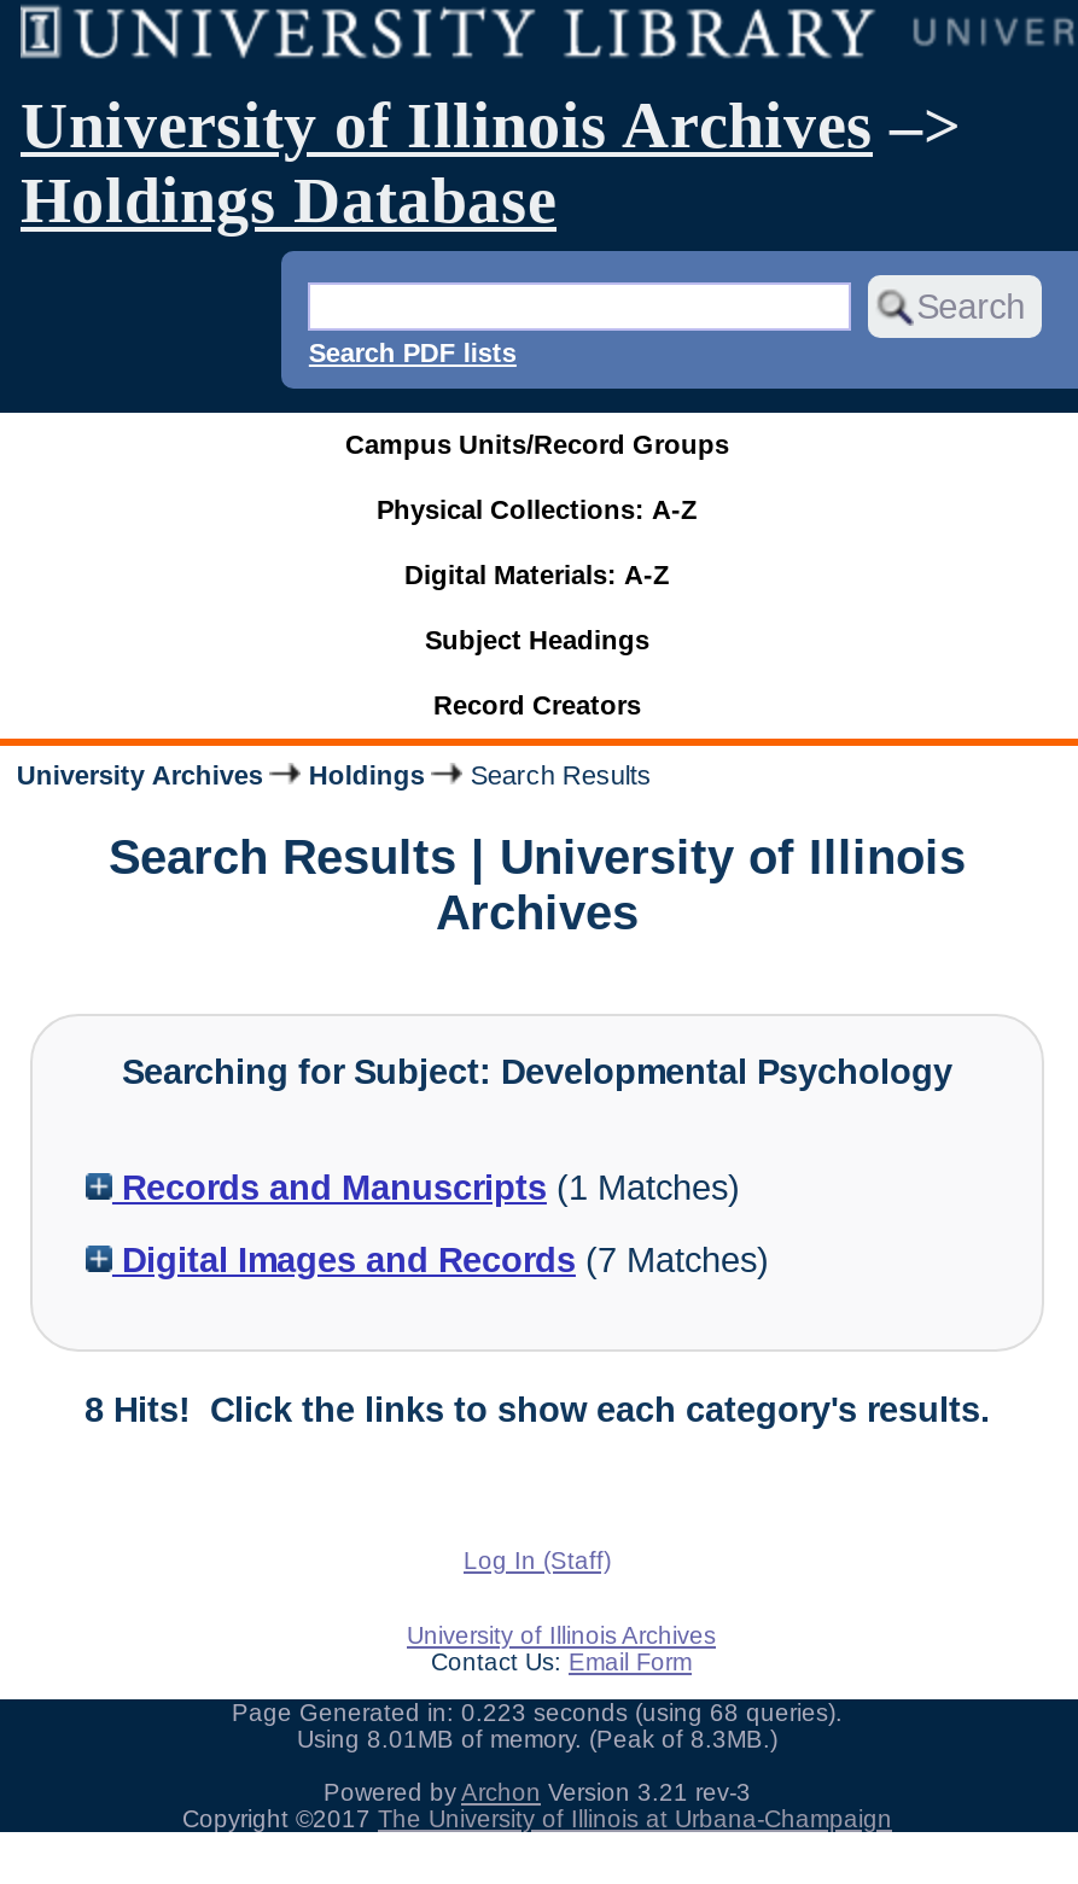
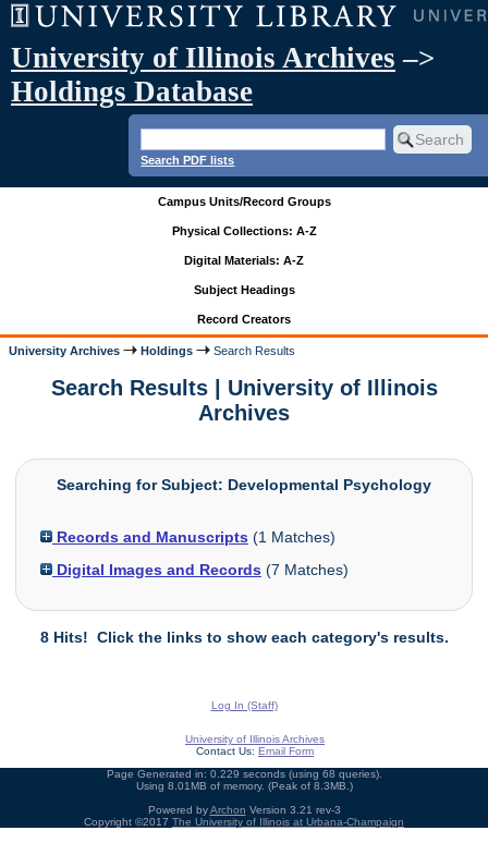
- Page Generated in: 0.223 seconds (using 68 queries).
+ Page Generated in: 0.229 seconds (using 68 queries).
